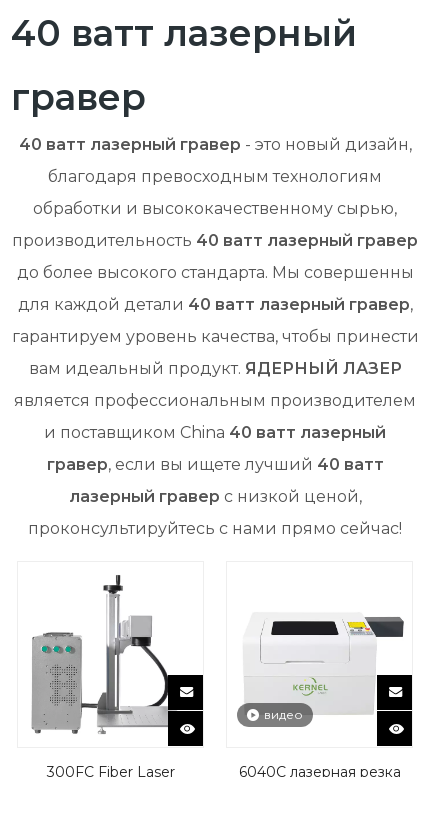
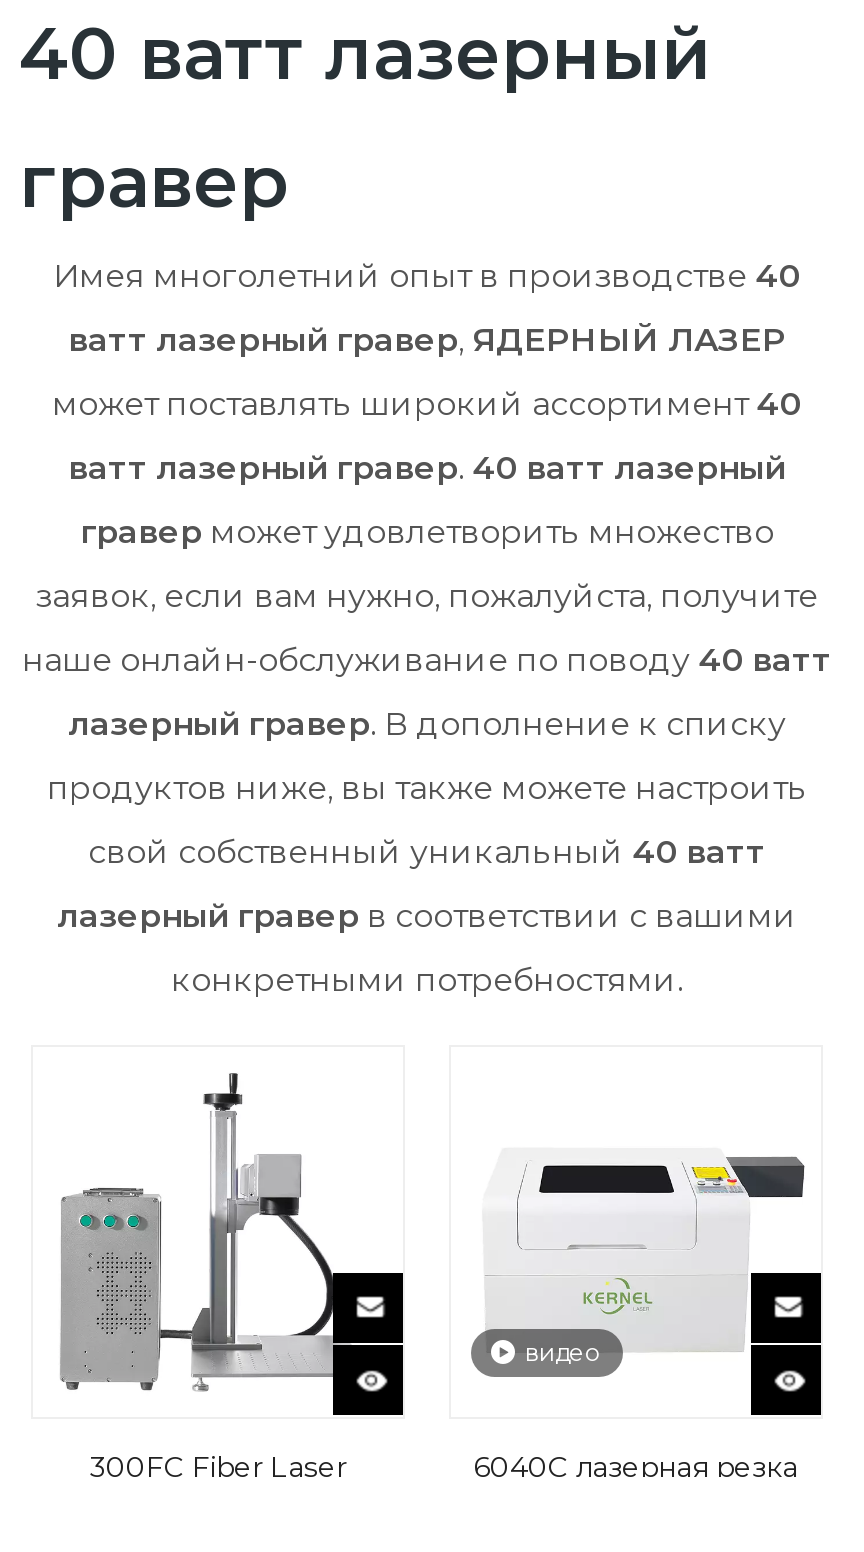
- 40 ватт лазерный гравер - это новый дизайн,
- благодаря превосходным технологиям
- обработки и высококачественному сырью,
- производительность 40 ватт лазерный гравер
- до более высокого стандарта. Мы совершенны
- для каждой детали 40 ватт лазерный гравер,
- гарантируем уровень качества, чтобы принести
- вам идеальный продукт. ЯДЕРНЫЙ ЛАЗЕР
- является профессиональным производителем
- и поставщиком China 40 ватт лазерный
- гравер, если вы ищете лучший 40 ватт
- лазерный гравер с низкой ценой,
- проконсультируйтесь с нами прямо сейчас!
+ Имея многолетний опыт в производстве 40
+ ватт лазерный гравер, ЯДЕРНЫЙ ЛАЗЕР
+ может поставлять широкий ассортимент 40
+ ватт лазерный гравер. 40 ватт лазерный
+ гравер может удовлетворить множество
+ заявок, если вам нужно, пожалуйста, получите
+ наше онлайн-обслуживание по поводу 40 ватт
+ лазерный гравер. В дополнение к списку
+ продуктов ниже, вы также можете настроить
+ свой собственный уникальный 40 ватт
+ лазерный гравер в соответствии с вашими
+ конкретными потребностями.
